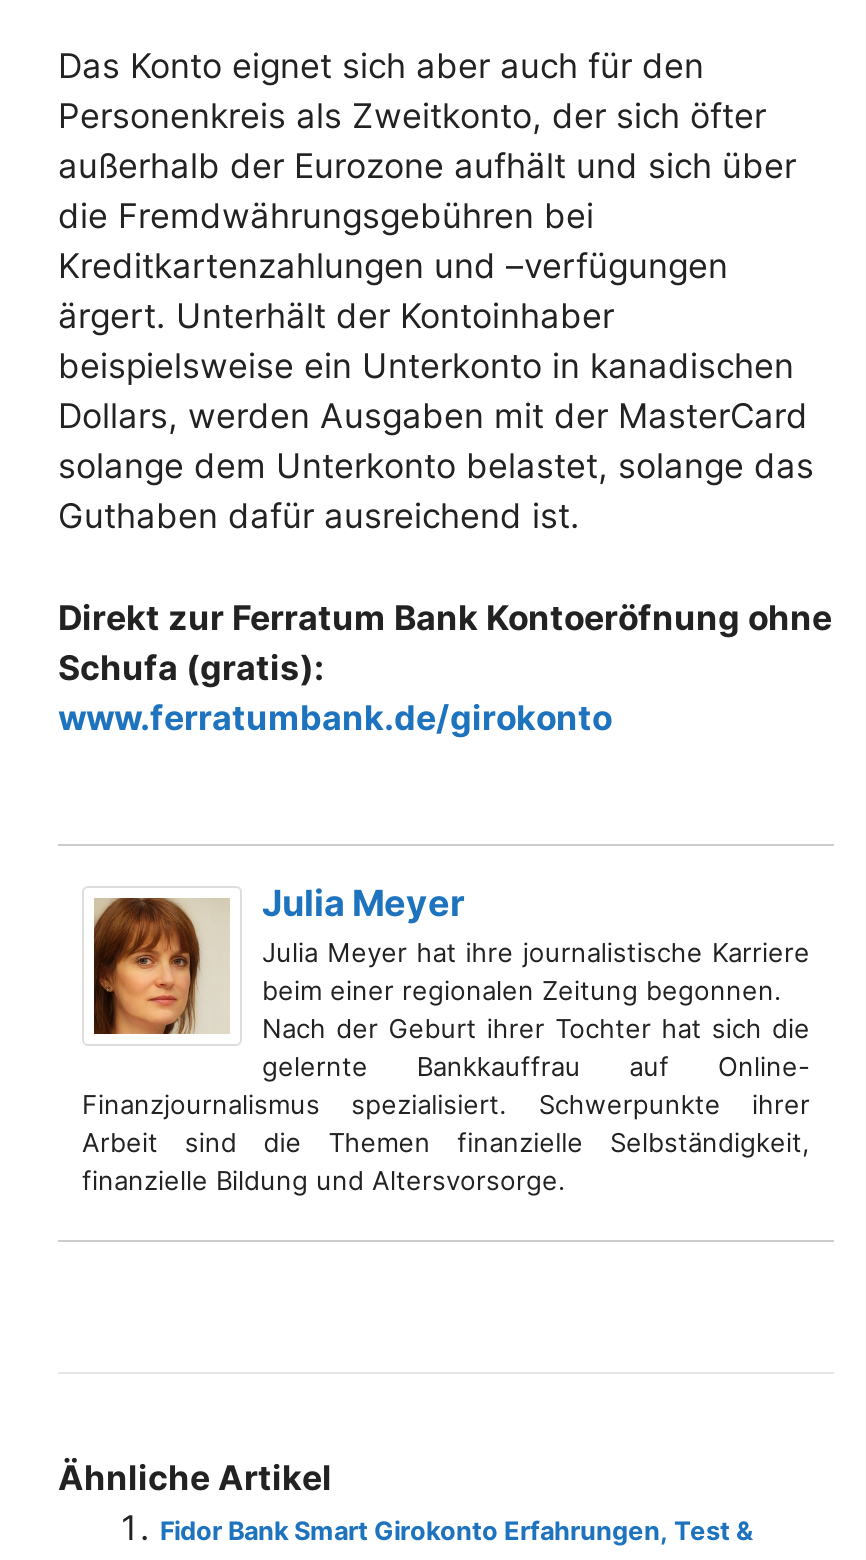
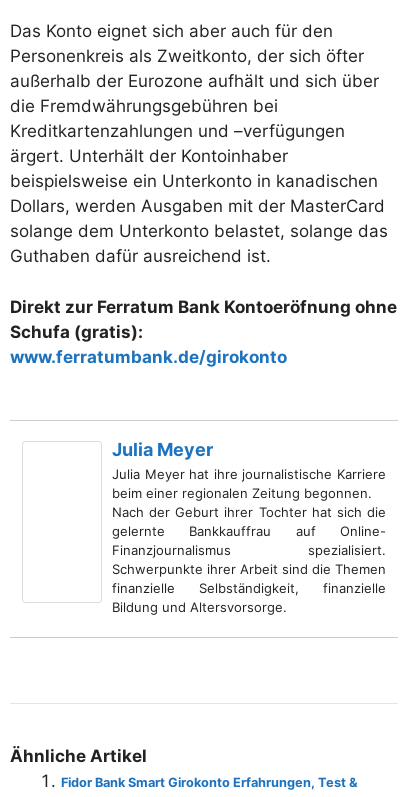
- [image]
